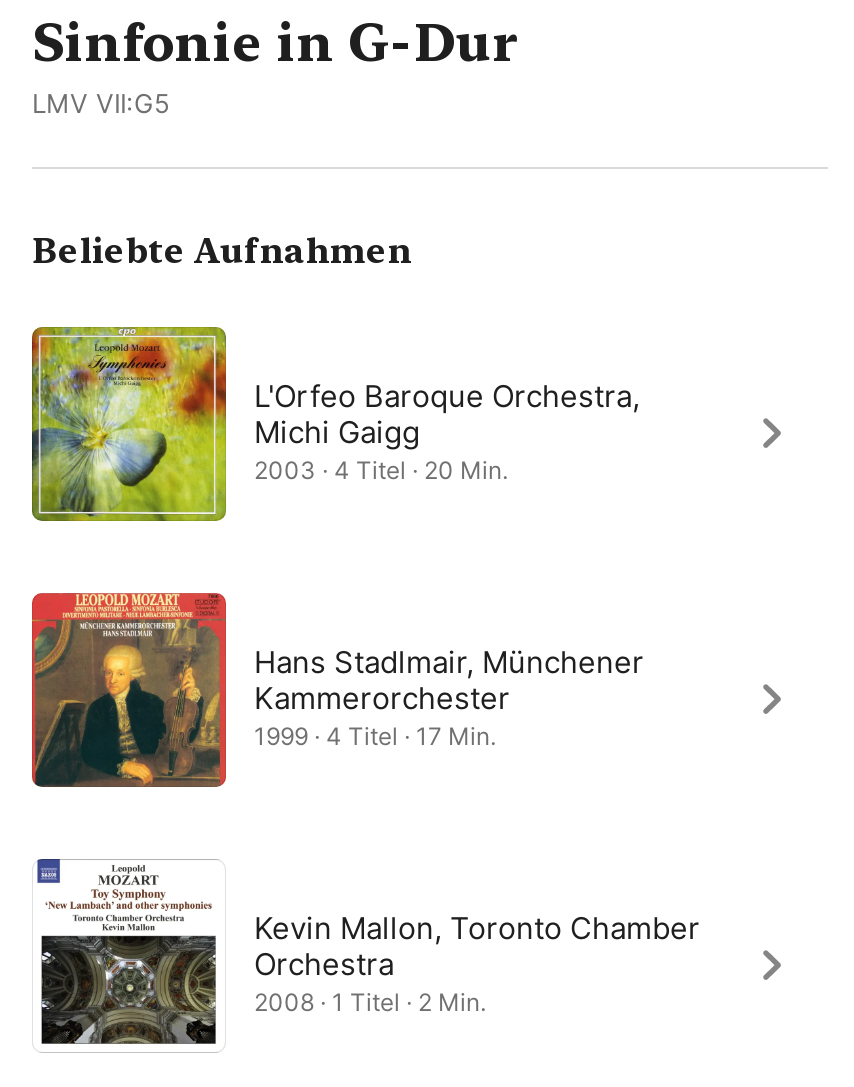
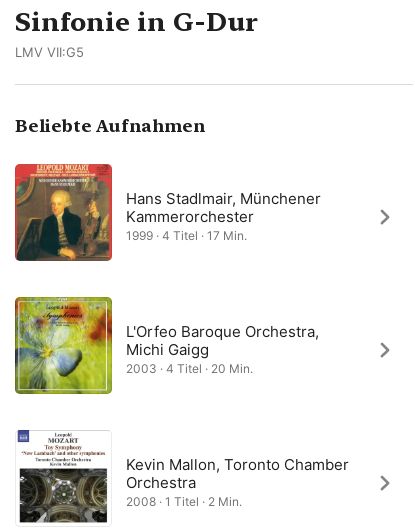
moved down: [image] | L'Orfeo Baroque Orchestra, | Michi Gaigg | 2003 · 4 Titel · 20 Min.

moved up: [image] | Hans Stadlmair, Münchener | Kammerorchester | 1999 · 4 Titel · 17 Min.
